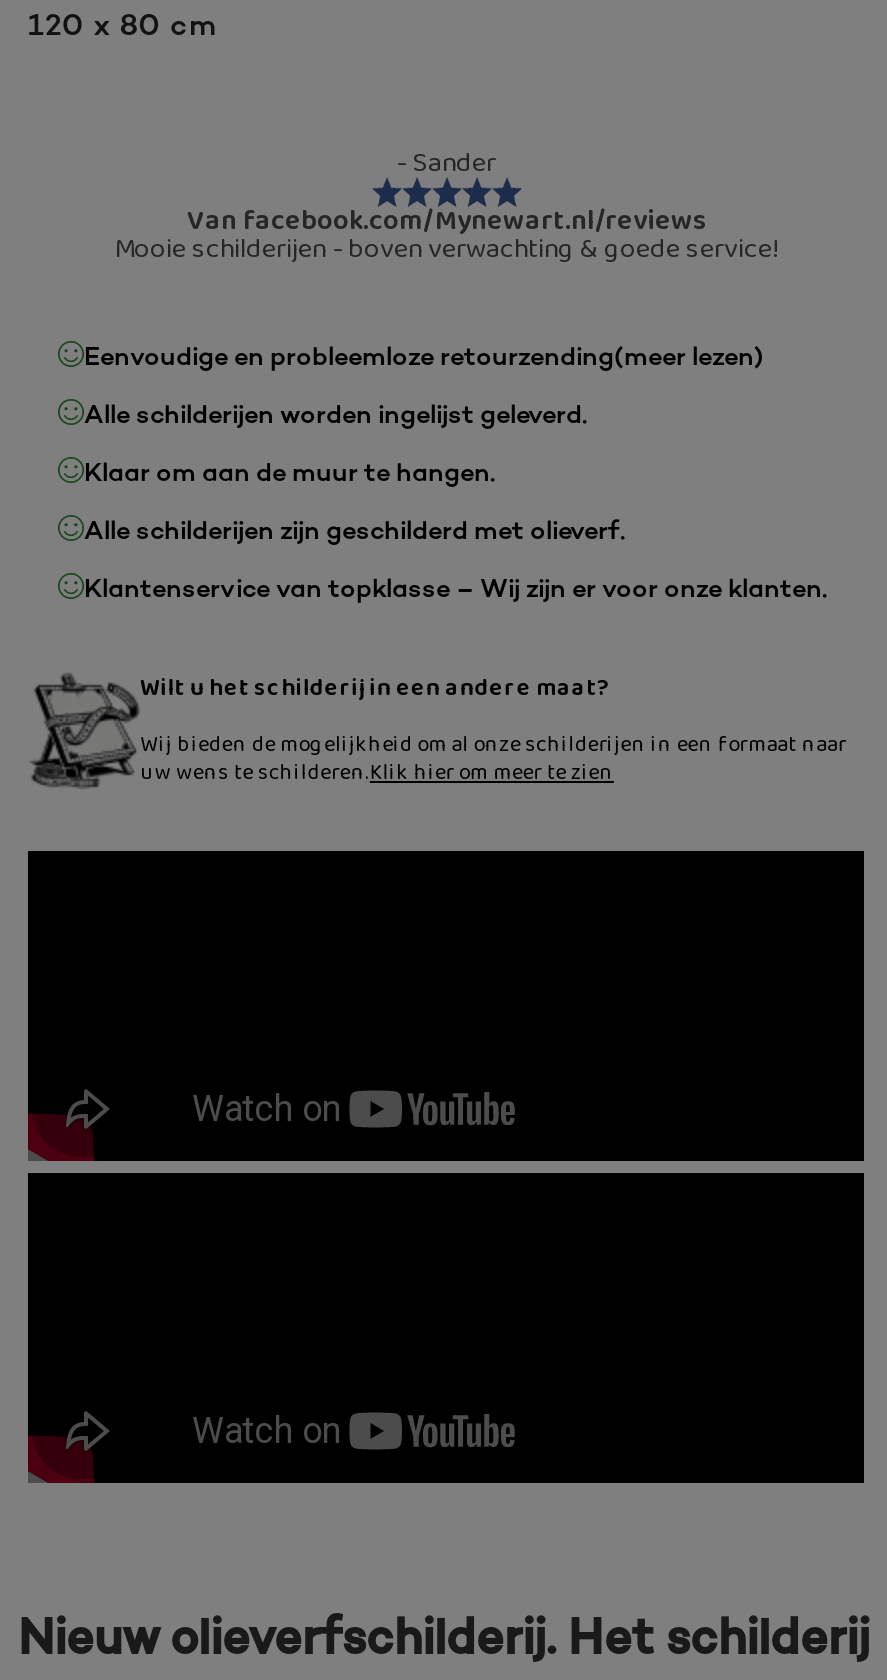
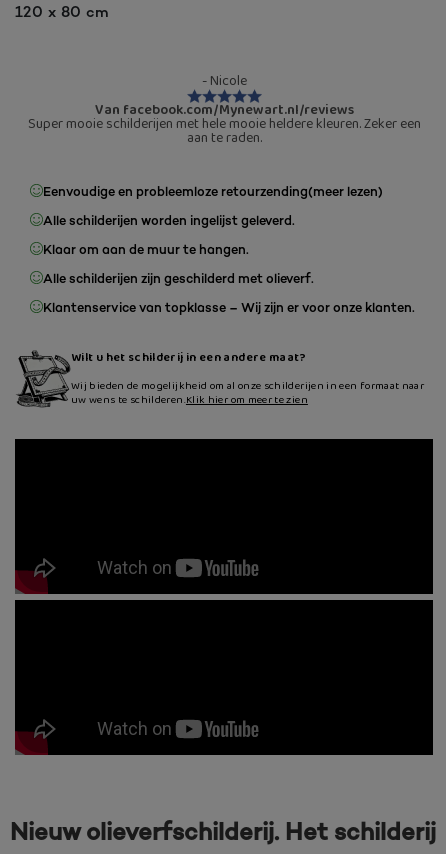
- - Sander
+ - Nicole

- Mooie schilderijen - boven verwachting & goede service!
+ Super mooie schilderijen met hele mooie heldere kleuren. Zeker een
+ aan te raden.
